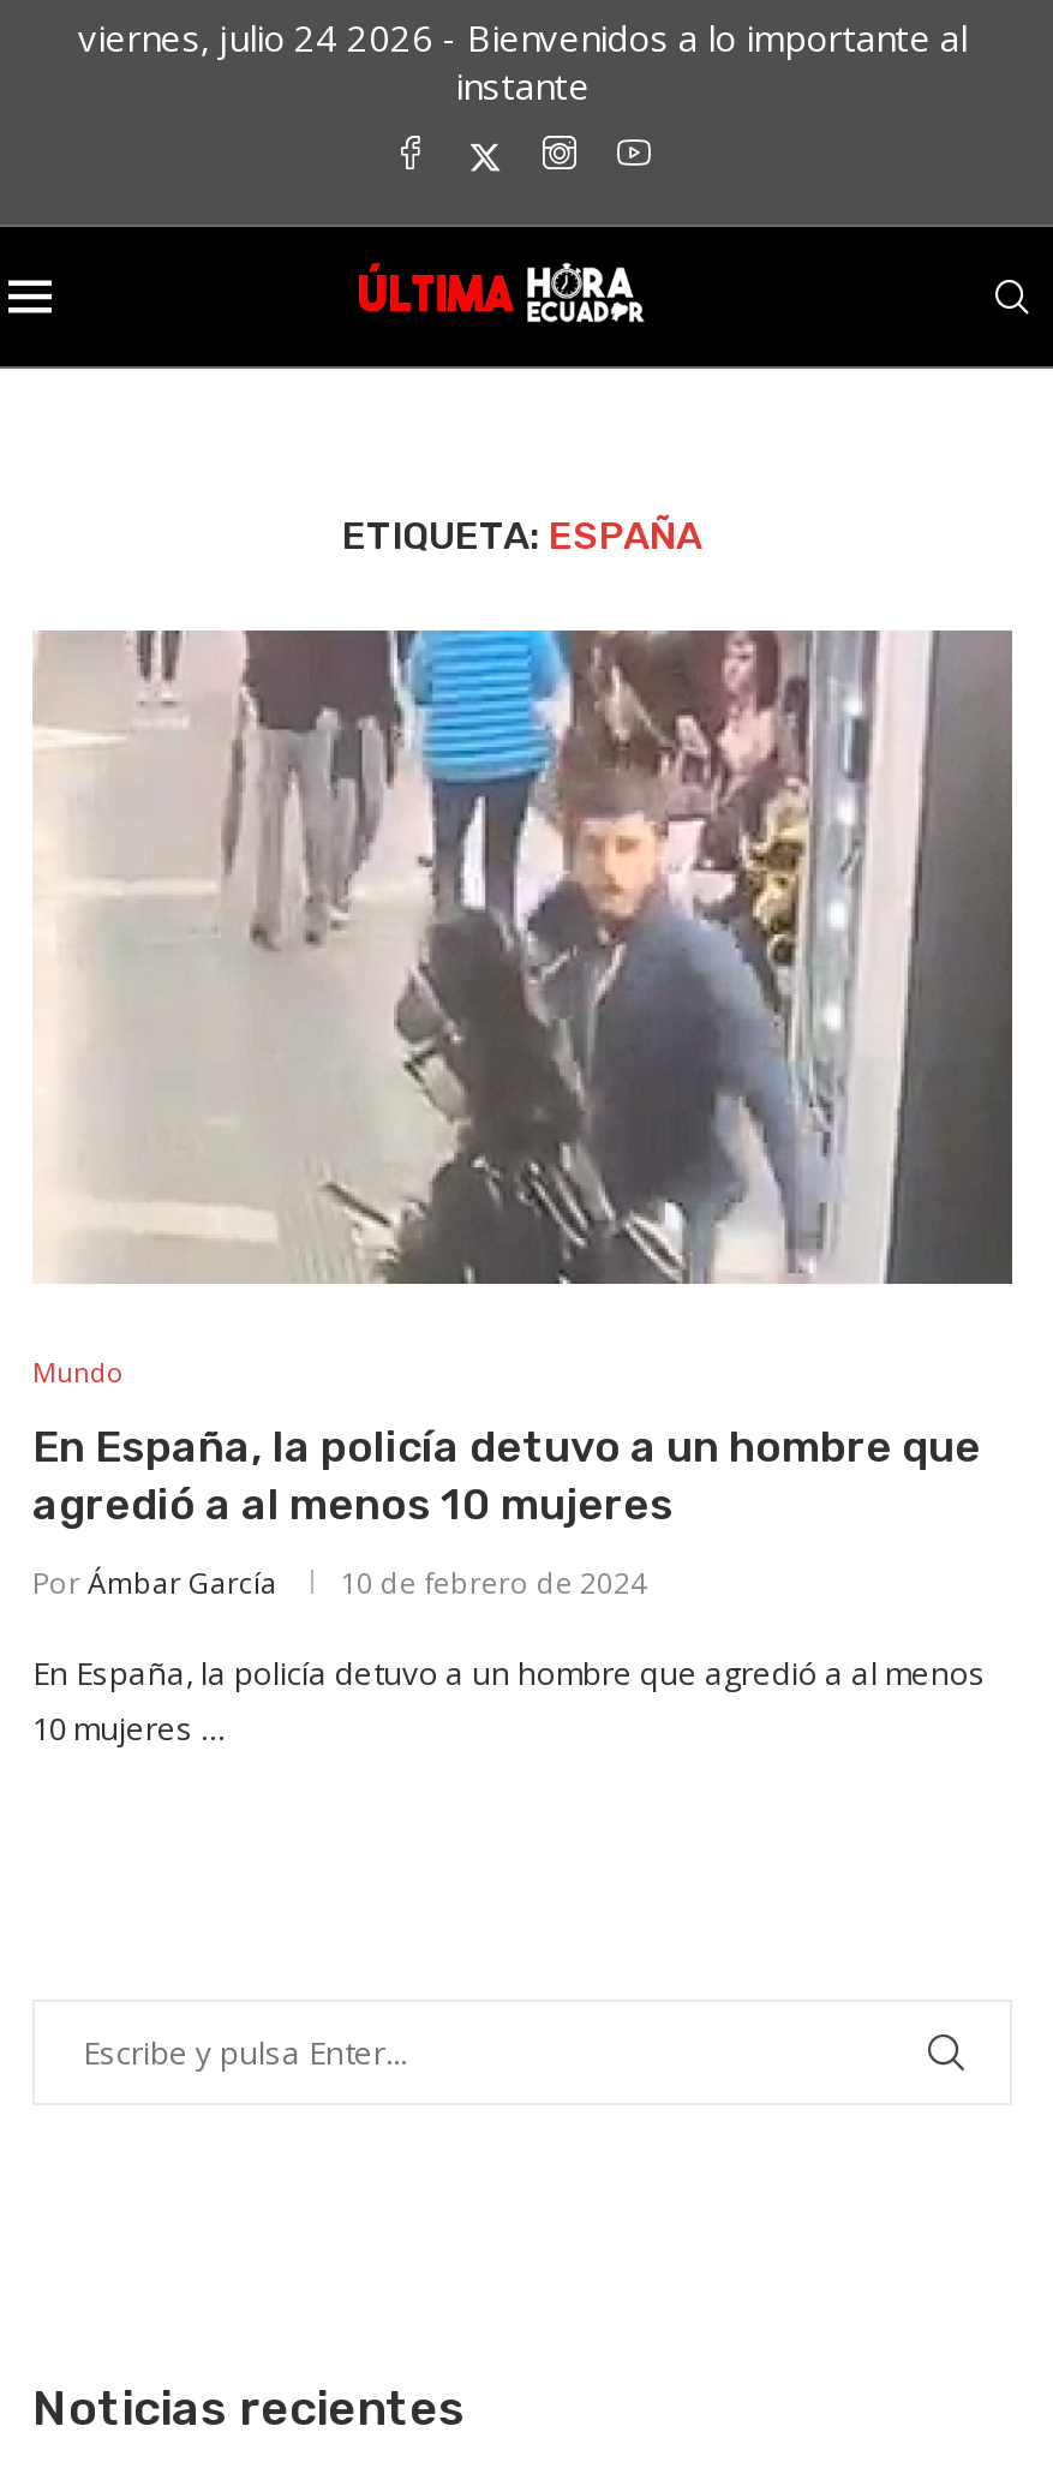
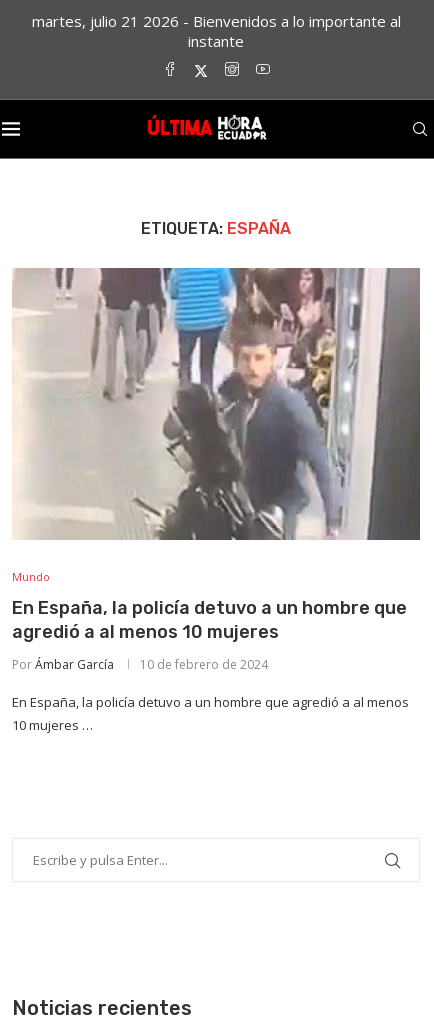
- viernes, julio 24 2026 - Bienvenidos a lo importante al
+ martes, julio 21 2026 - Bienvenidos a lo importante al
